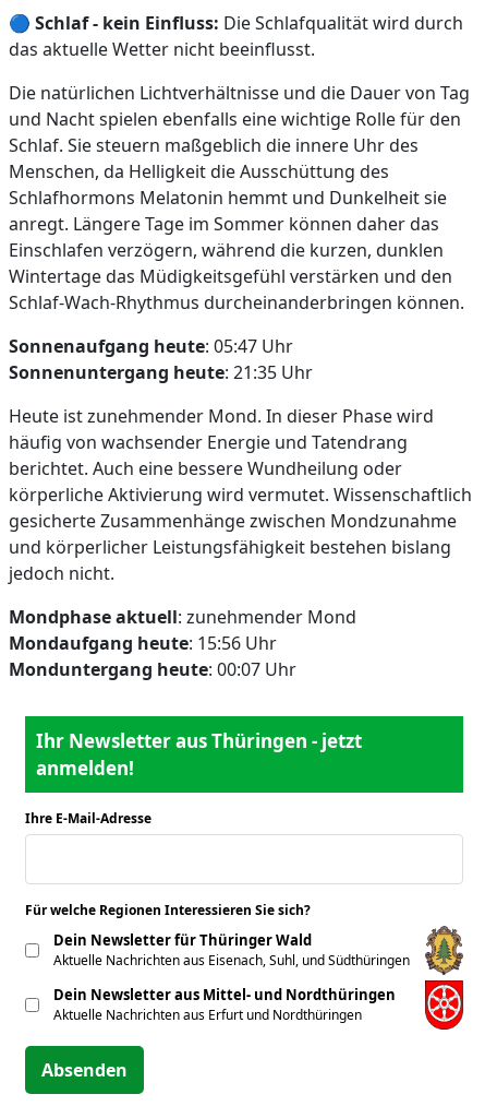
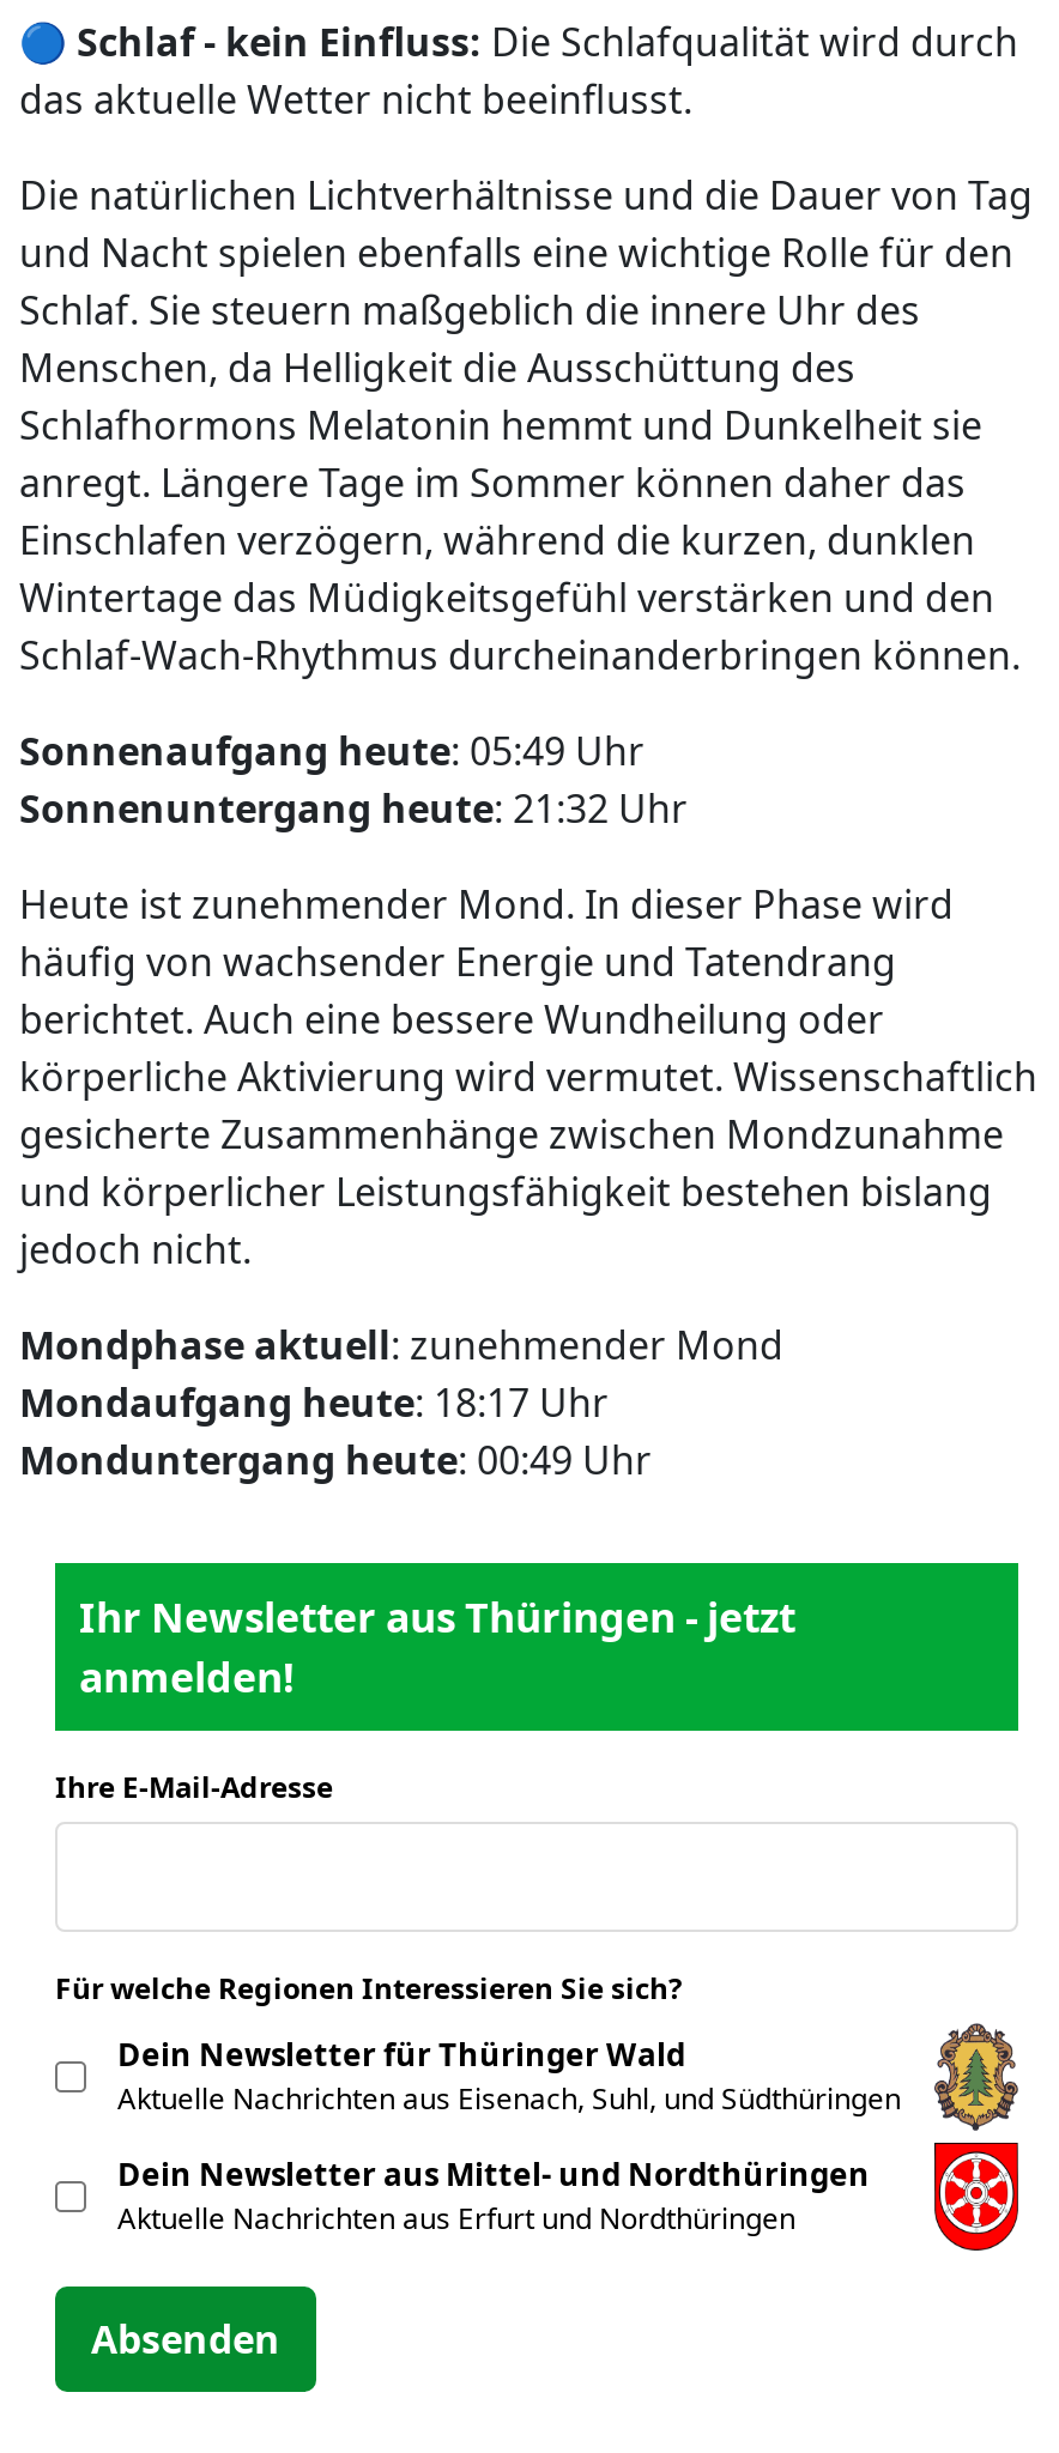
- Sonnenaufgang heute: 05:47 Uhr
+ Sonnenaufgang heute: 05:49 Uhr

- Sonnenuntergang heute: 21:35 Uhr
+ Sonnenuntergang heute: 21:32 Uhr

- Mondaufgang heute: 15:56 Uhr
+ Mondaufgang heute: 18:17 Uhr

- Monduntergang heute: 00:07 Uhr
+ Monduntergang heute: 00:49 Uhr
